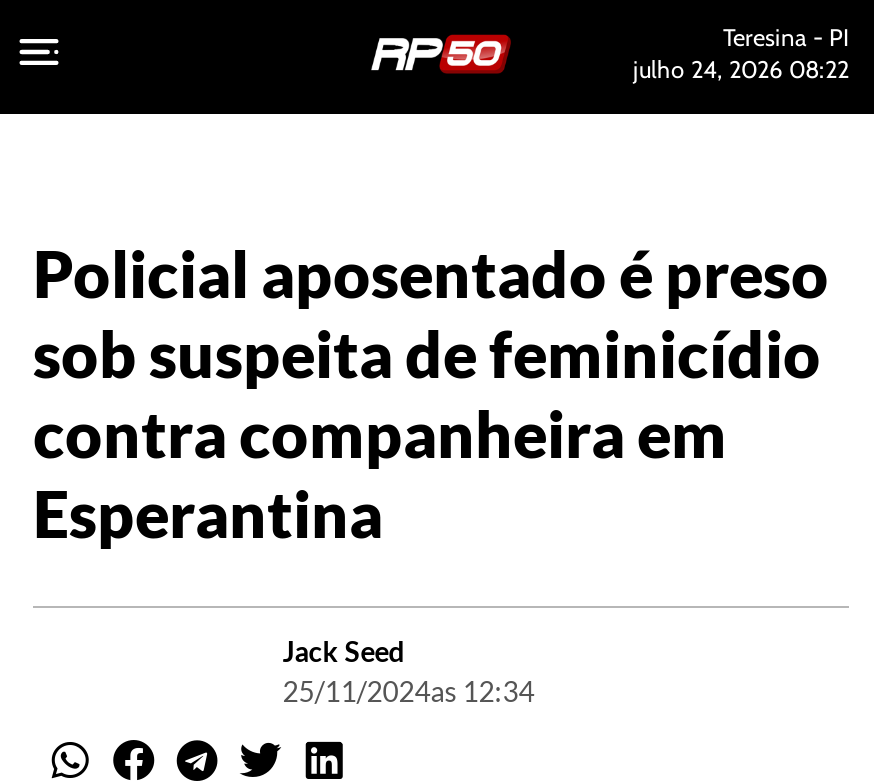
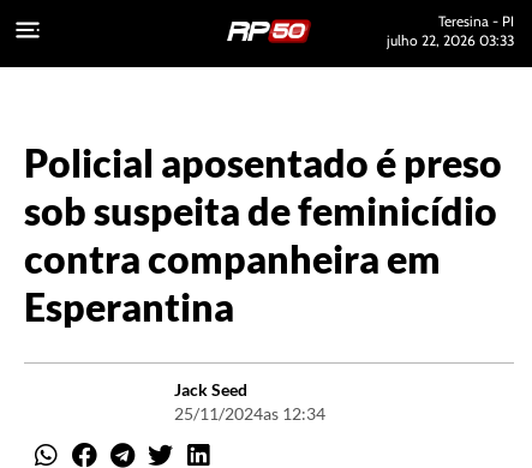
- julho 24, 2026 08:22
+ julho 22, 2026 03:33
